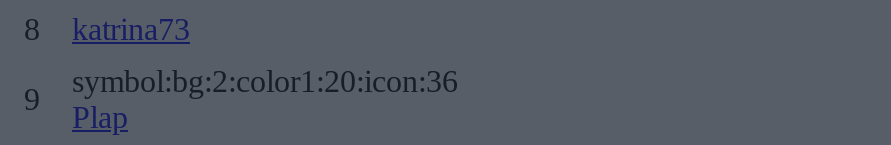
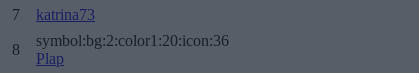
- 8 katrina73
+ 7 katrina73

- 9
+ 8
